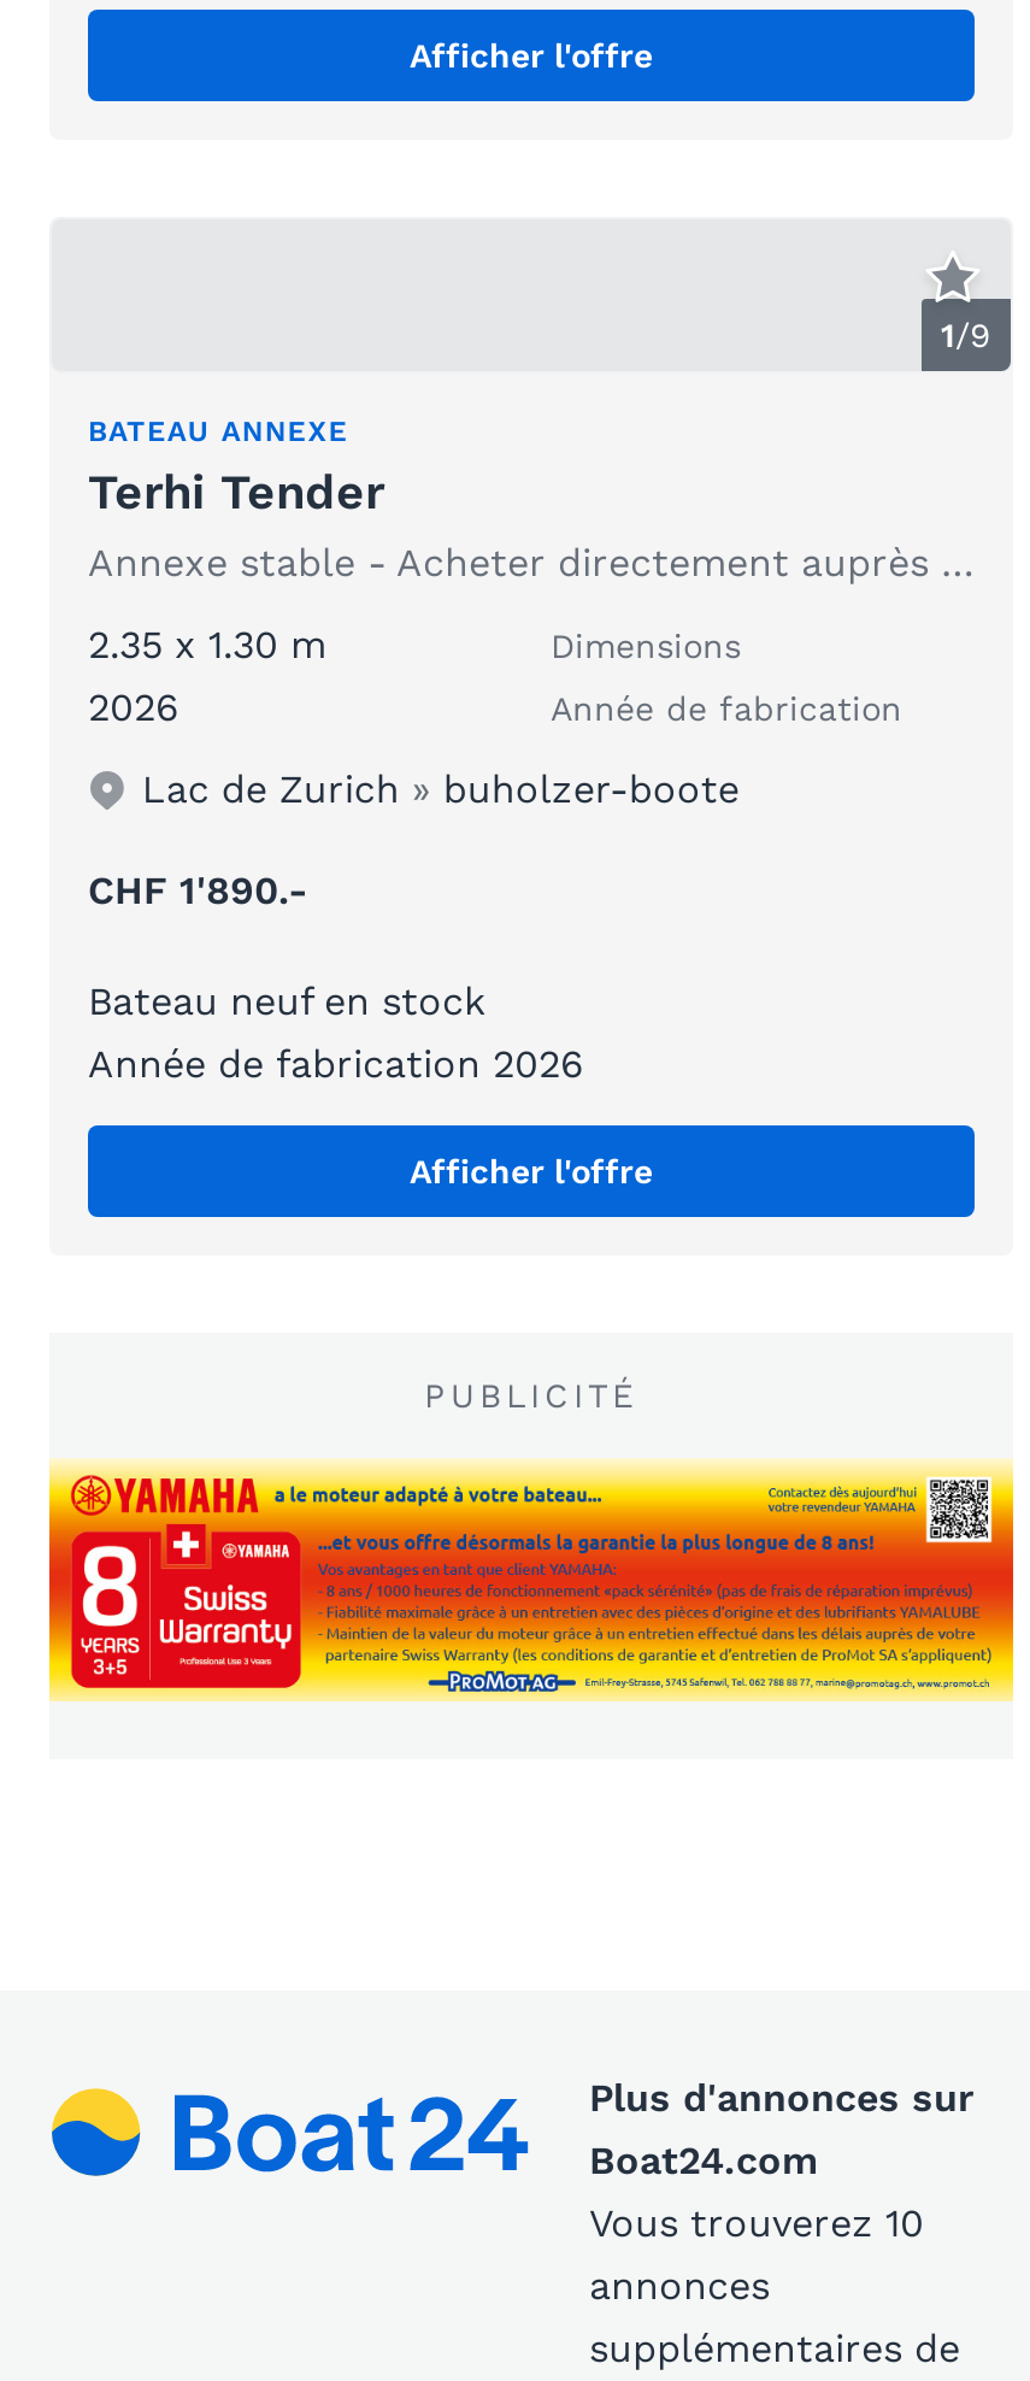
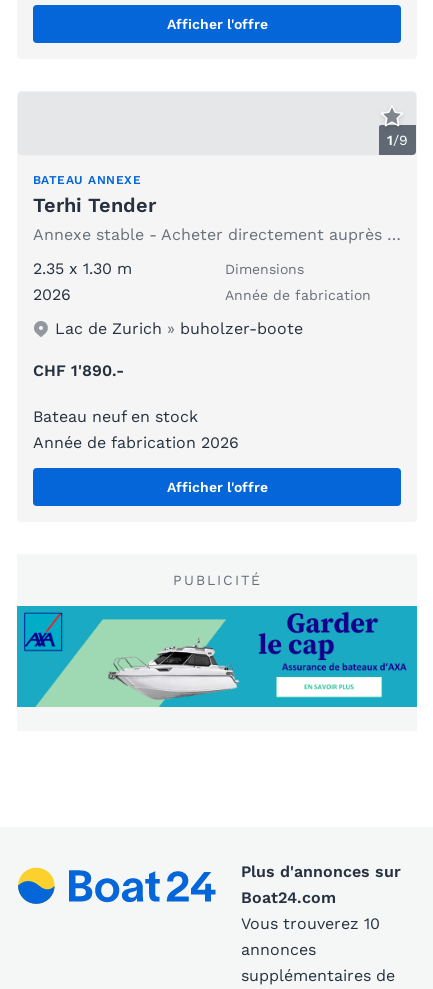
- [image]
+ [image]
